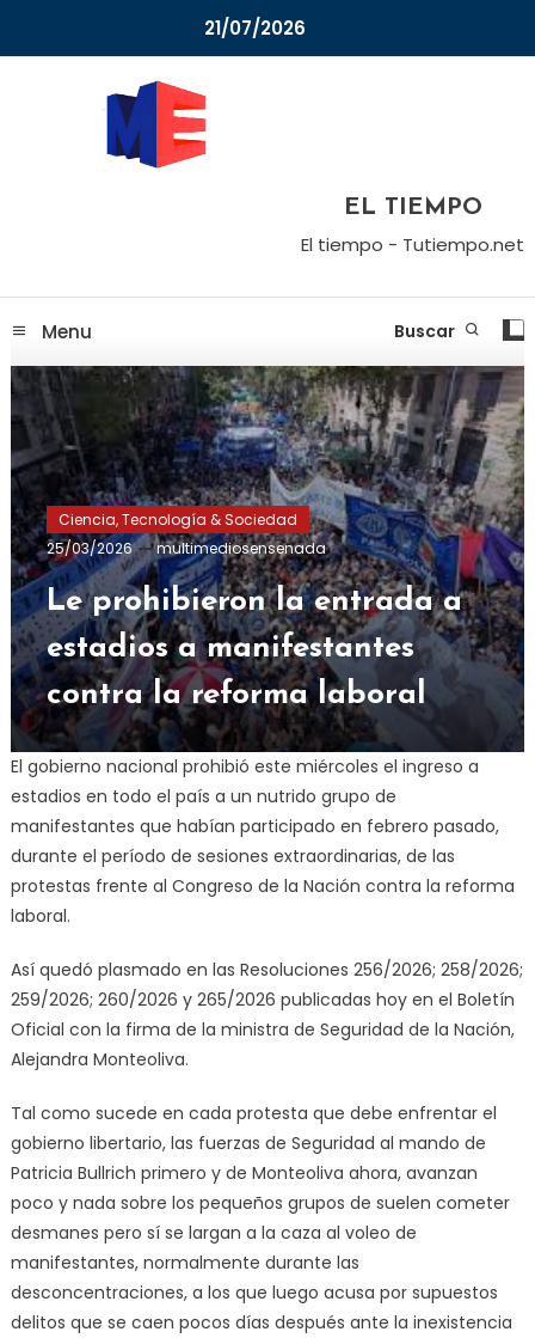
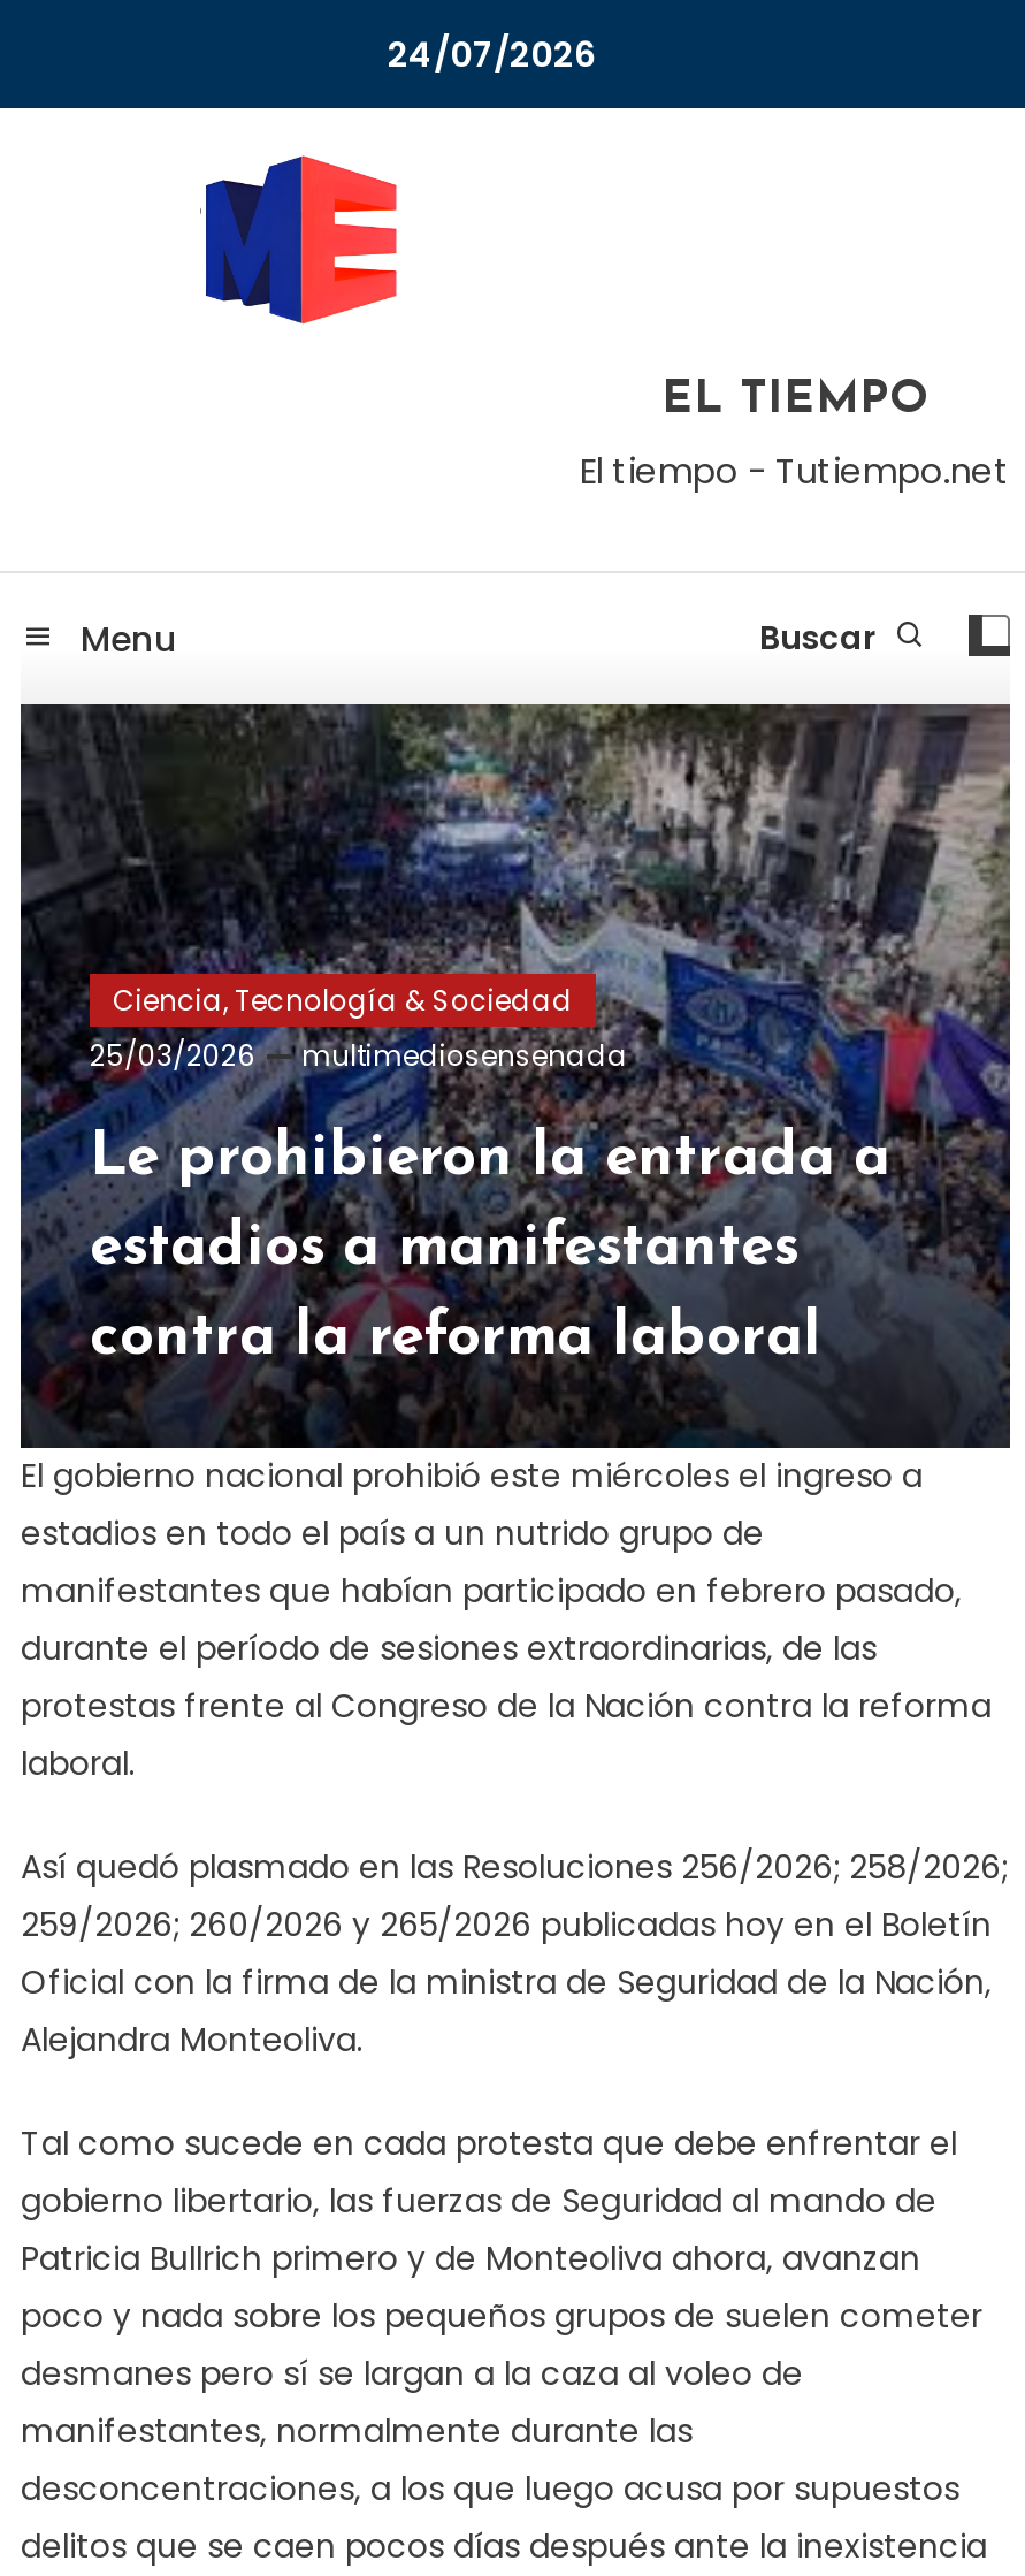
- 21/07/2026
+ 24/07/2026
